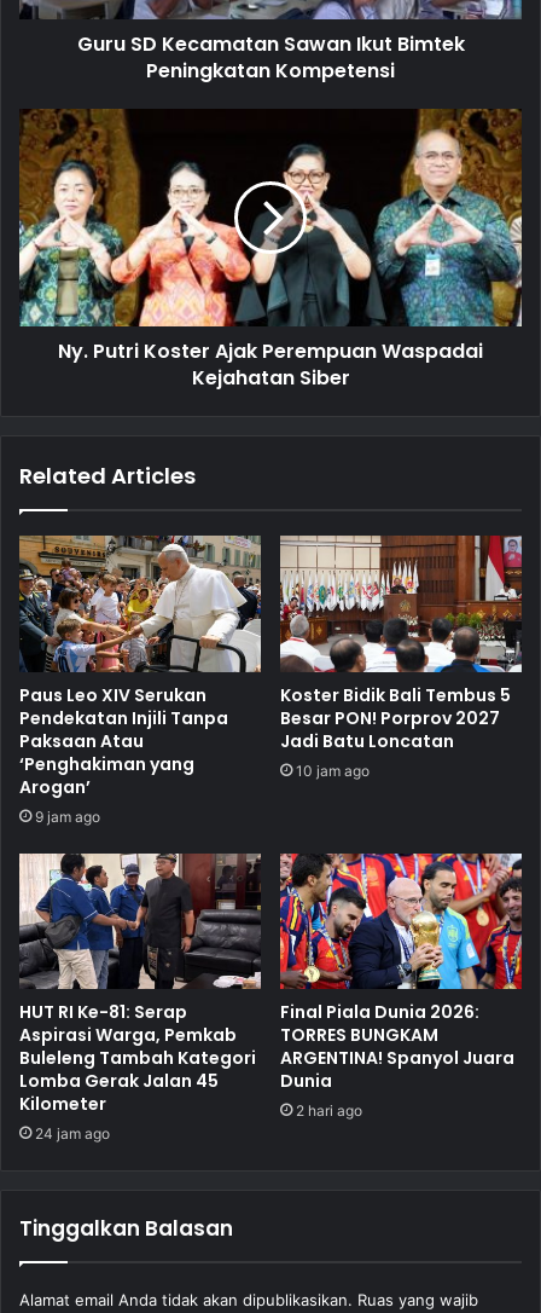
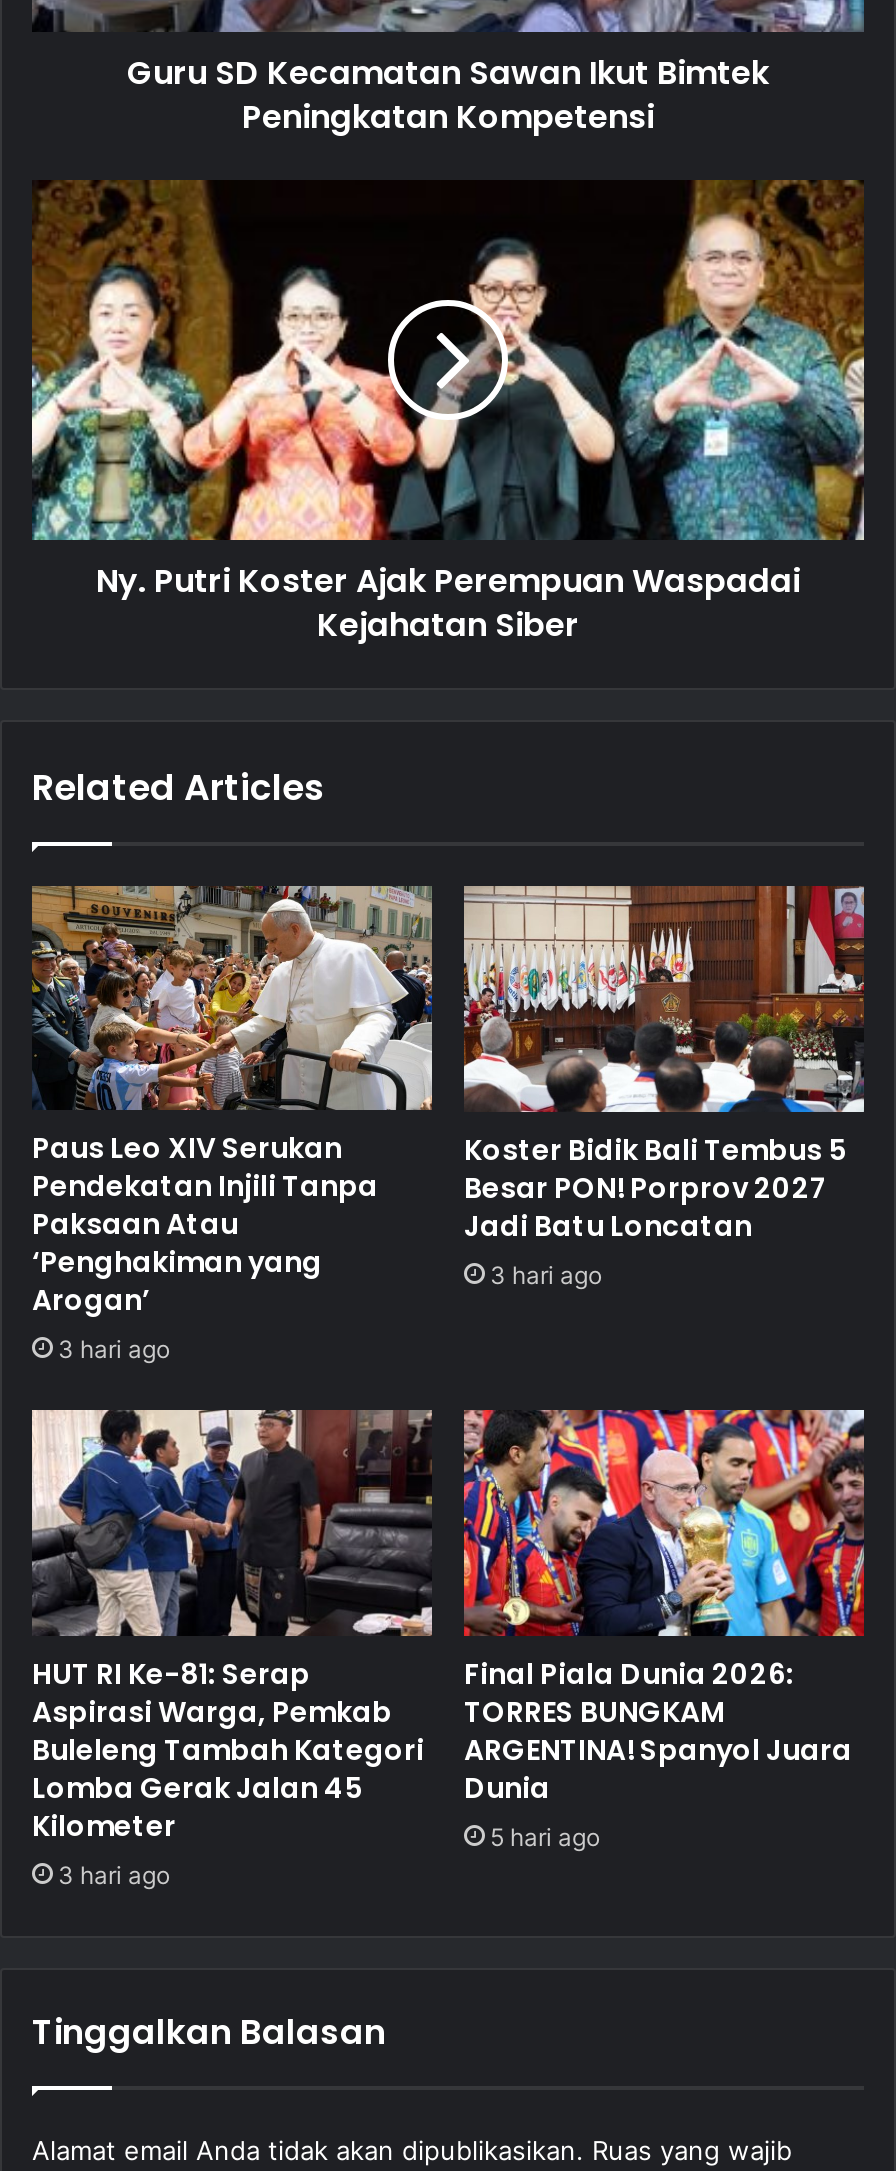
- 10 jam ago
+ 3 hari ago

- 9 jam ago
+ 3 hari ago

- 2 hari ago
+ 5 hari ago

- 24 jam ago
+ 3 hari ago
